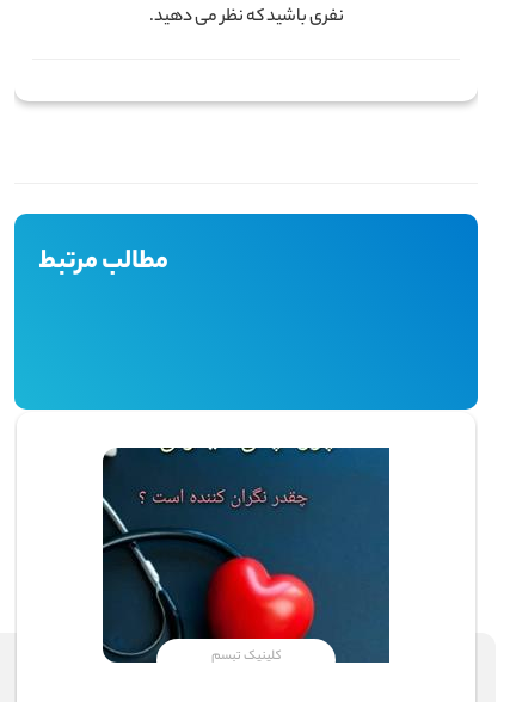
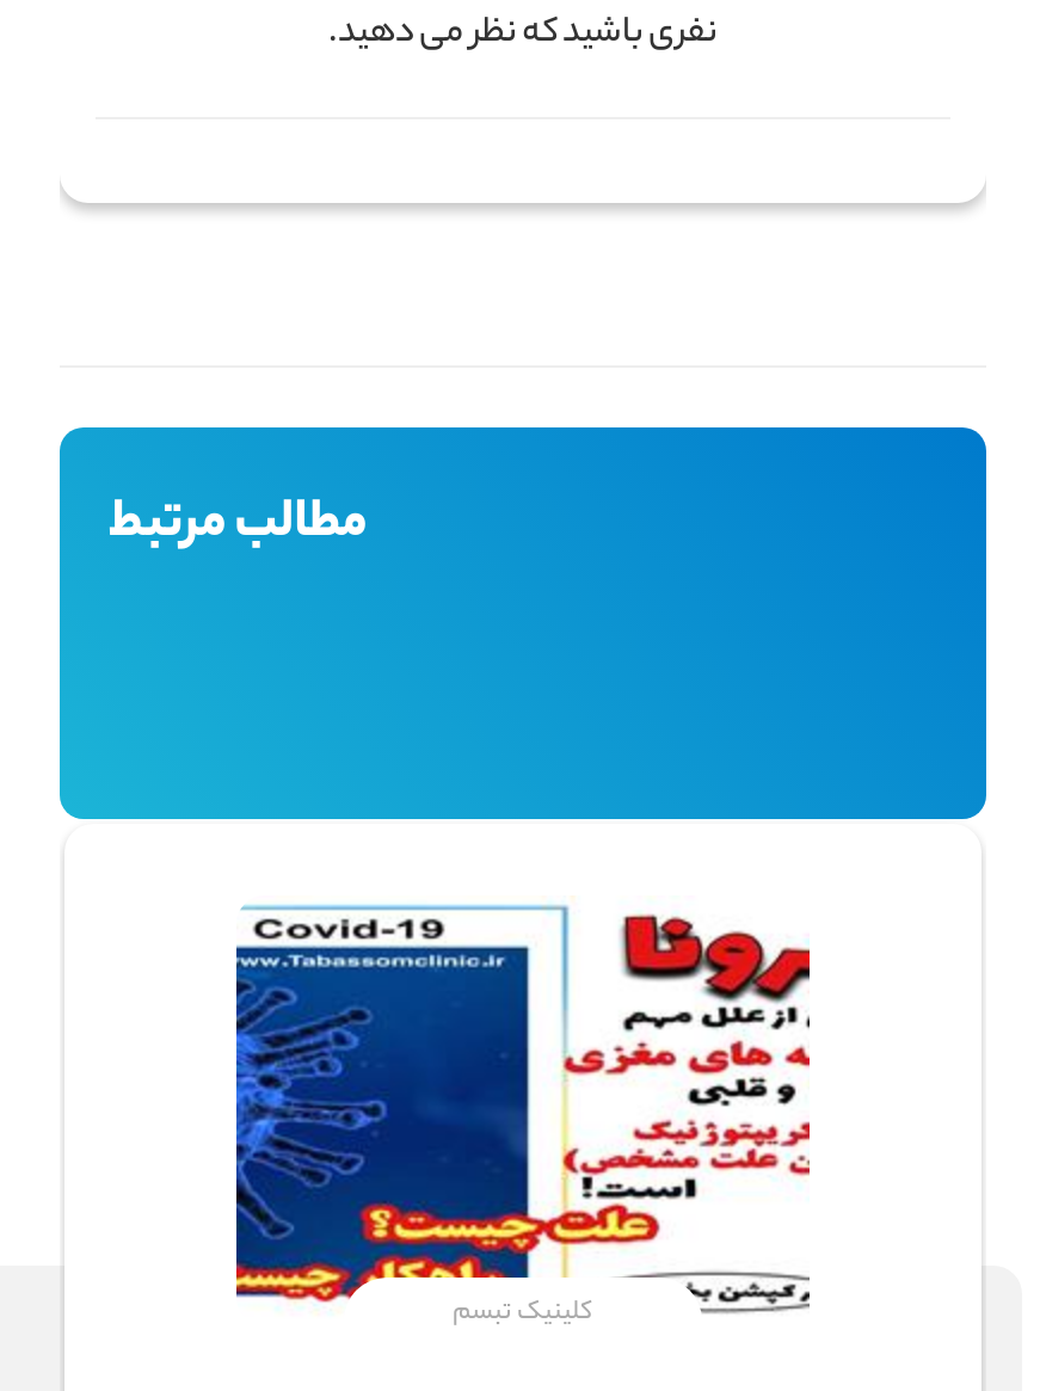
- [image]
+ [image]
